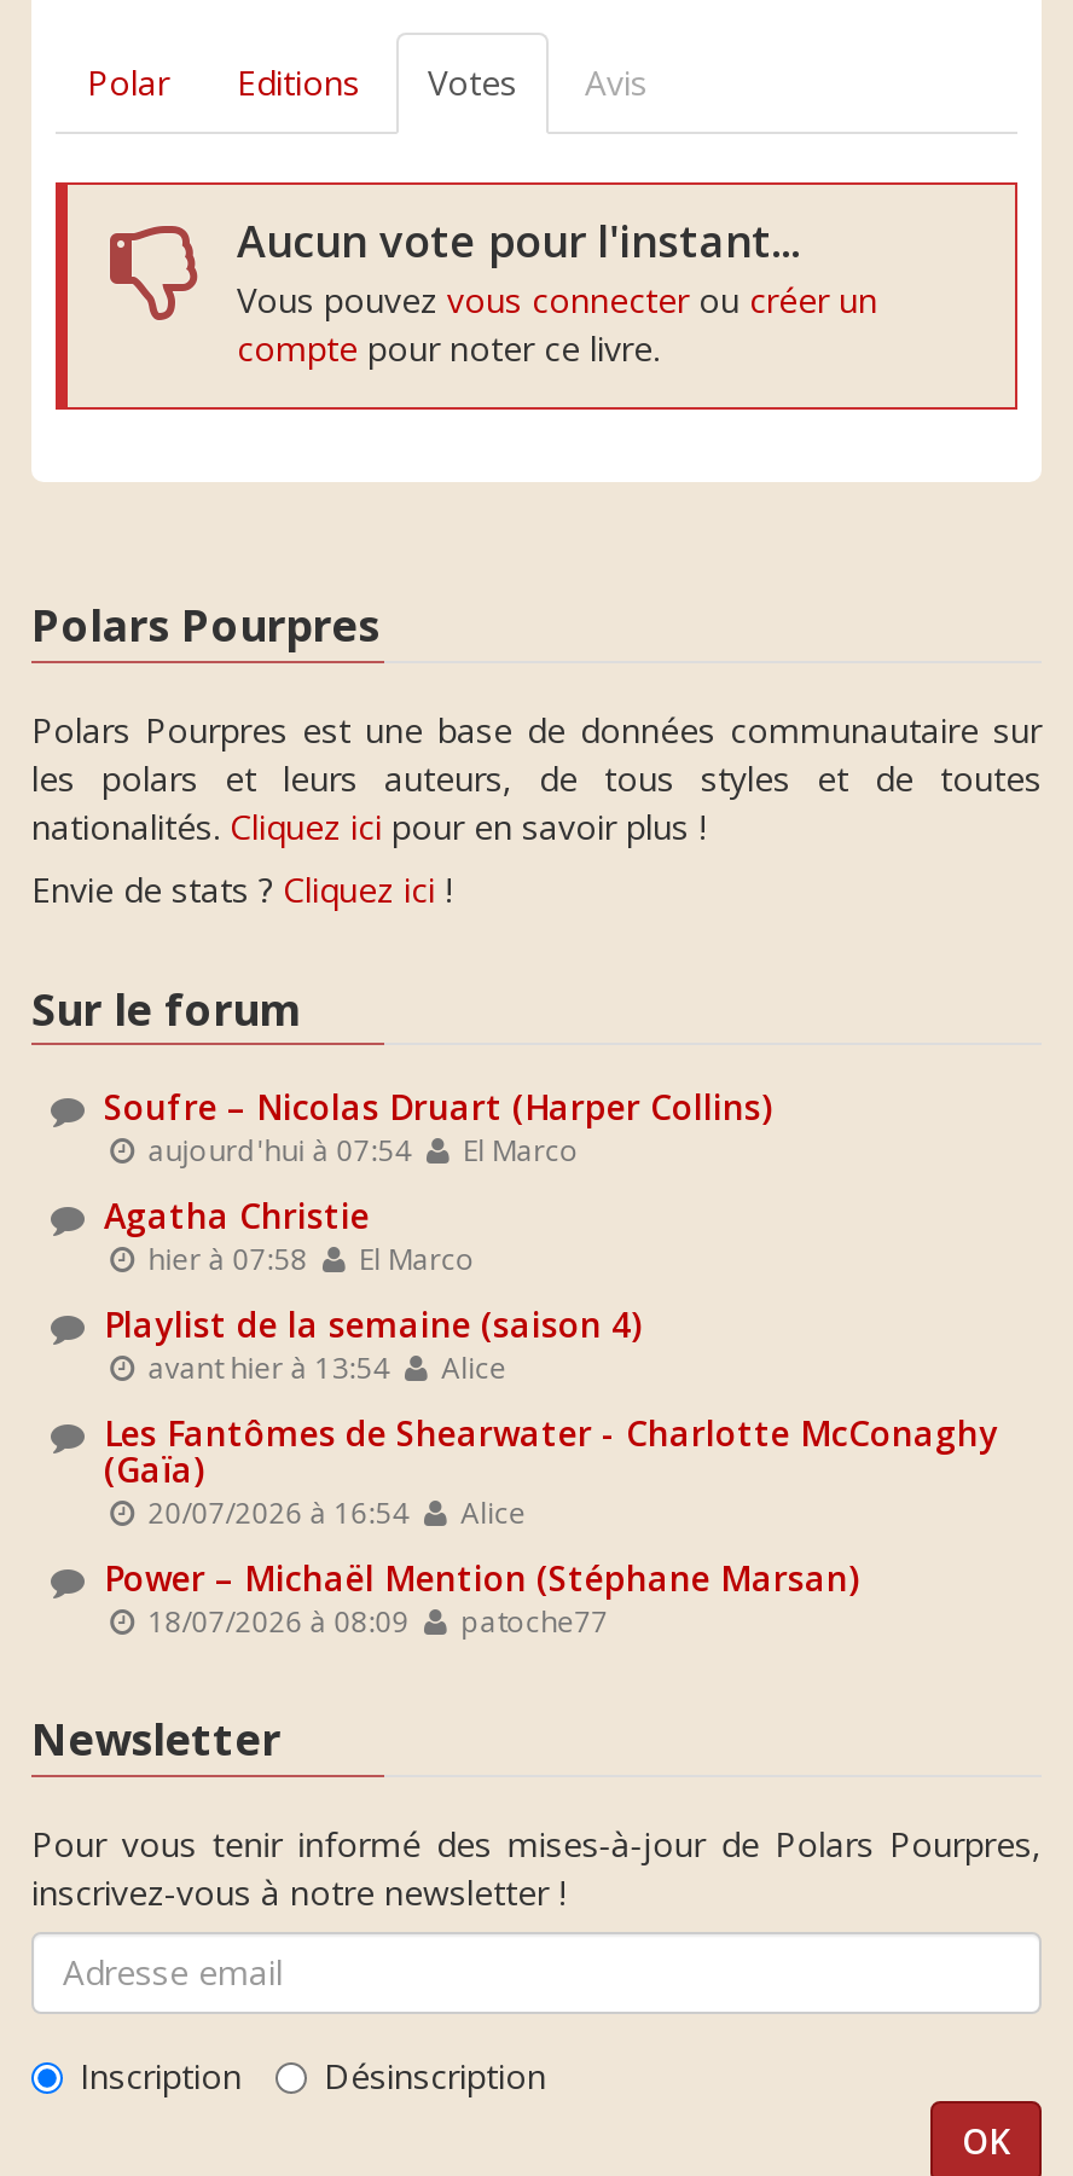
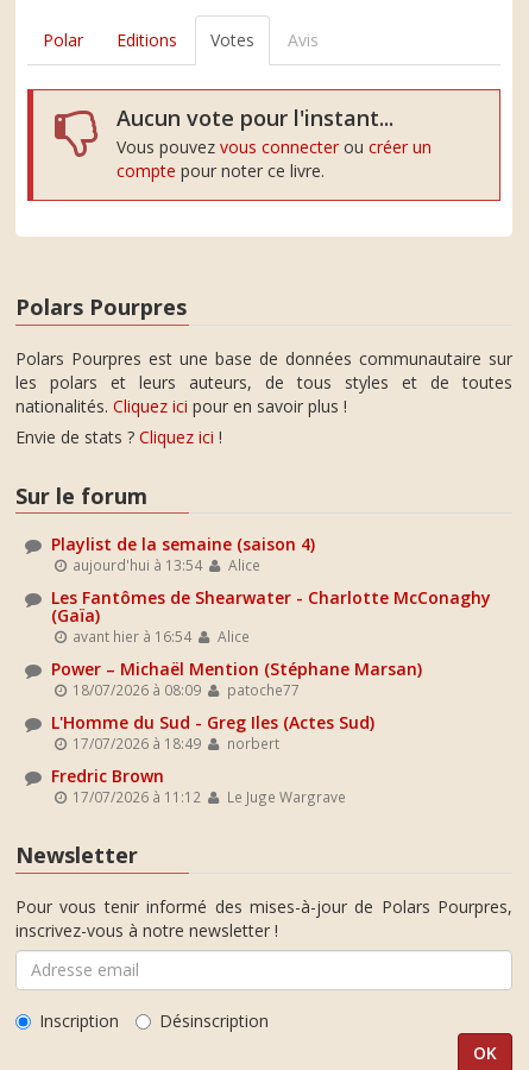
- Soufre – Nicolas Druart (Harper Collins)
- aujourd'hui à 07:54
- El Marco
- Agatha Christie
- hier à 07:58
- El Marco

moved up: Playlist de la semaine (saison 4) | Alice | Les Fantômes de Shearwater - Charlotte McConaghy | (Gaïa) | Alice | Power – Michaël Mention (Stéphane Marsan) | 18/07/2026 à 08:09 | patoche77

- avant hier à 13:54 Alice
+ aujourd'hui à 13:54 Alice

- 20/07/2026 à 16:54 Alice
+ avant hier à 16:54 Alice

+ L'Homme du Sud - Greg Iles (Actes Sud)
+ 17/07/2026 à 18:49
+ norbert
+ Fredric Brown
+ 17/07/2026 à 11:12
+ Le Juge Wargrave
